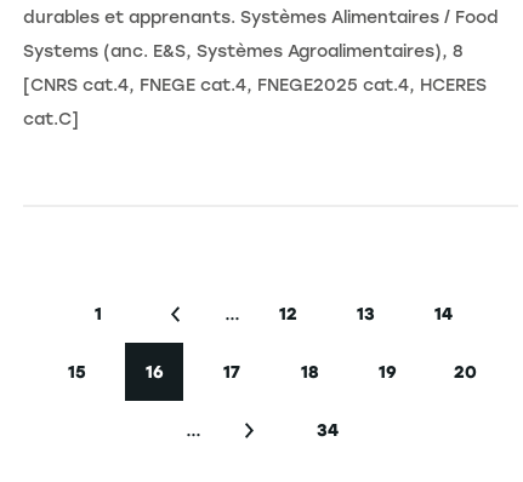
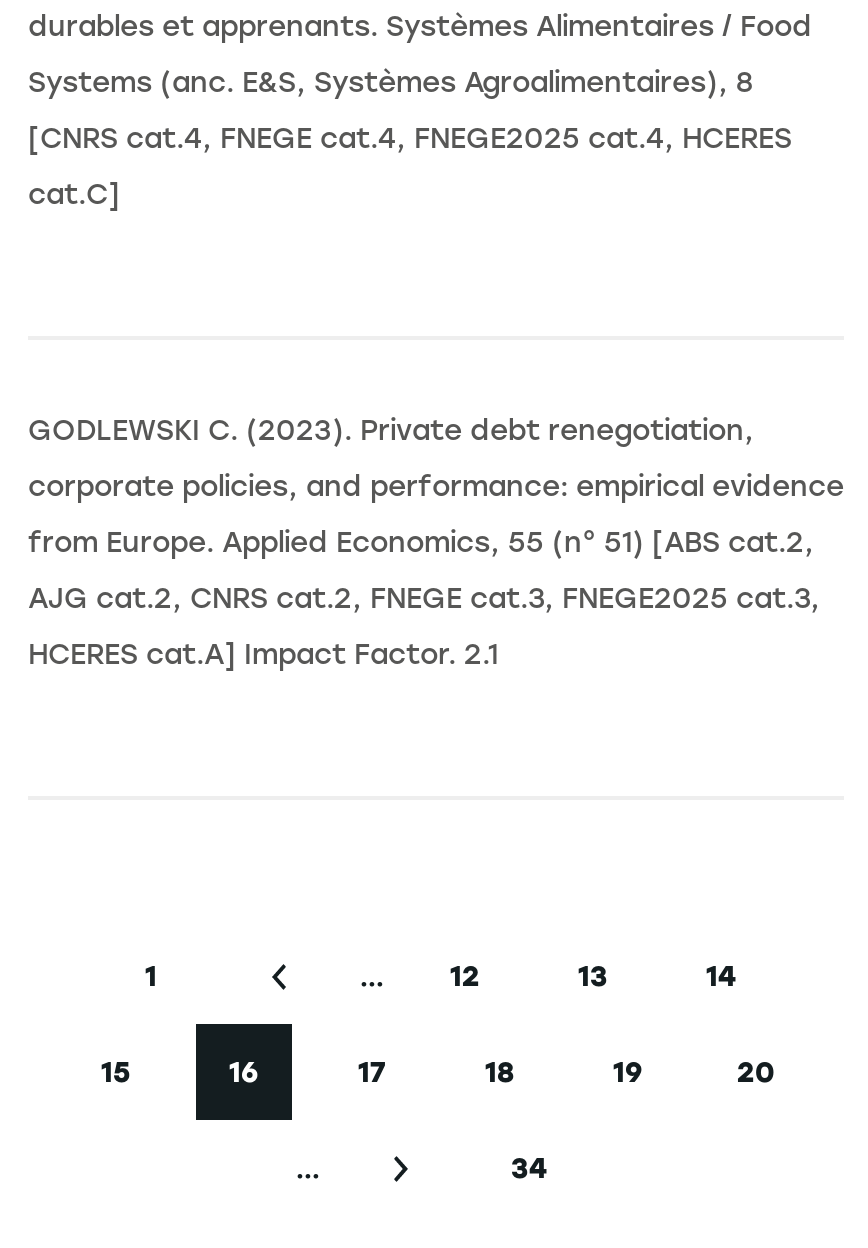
+ GODLEWSKI C. (2023). Private debt renegotiation,
+ corporate policies, and performance: empirical evidence
+ from Europe. Applied Economics, 55 (n° 51) [ABS cat.2,
+ AJG cat.2, CNRS cat.2, FNEGE cat.3, FNEGE2025 cat.3,
+ HCERES cat.A] Impact Factor. 2.1
